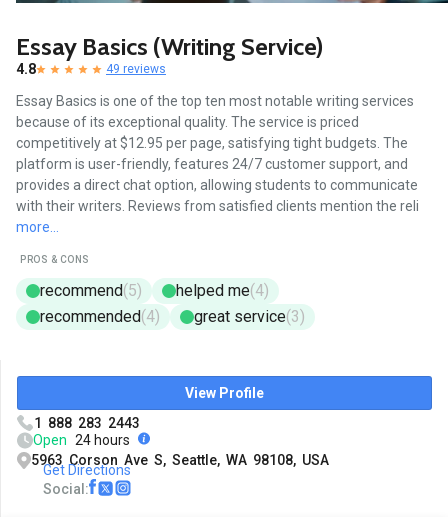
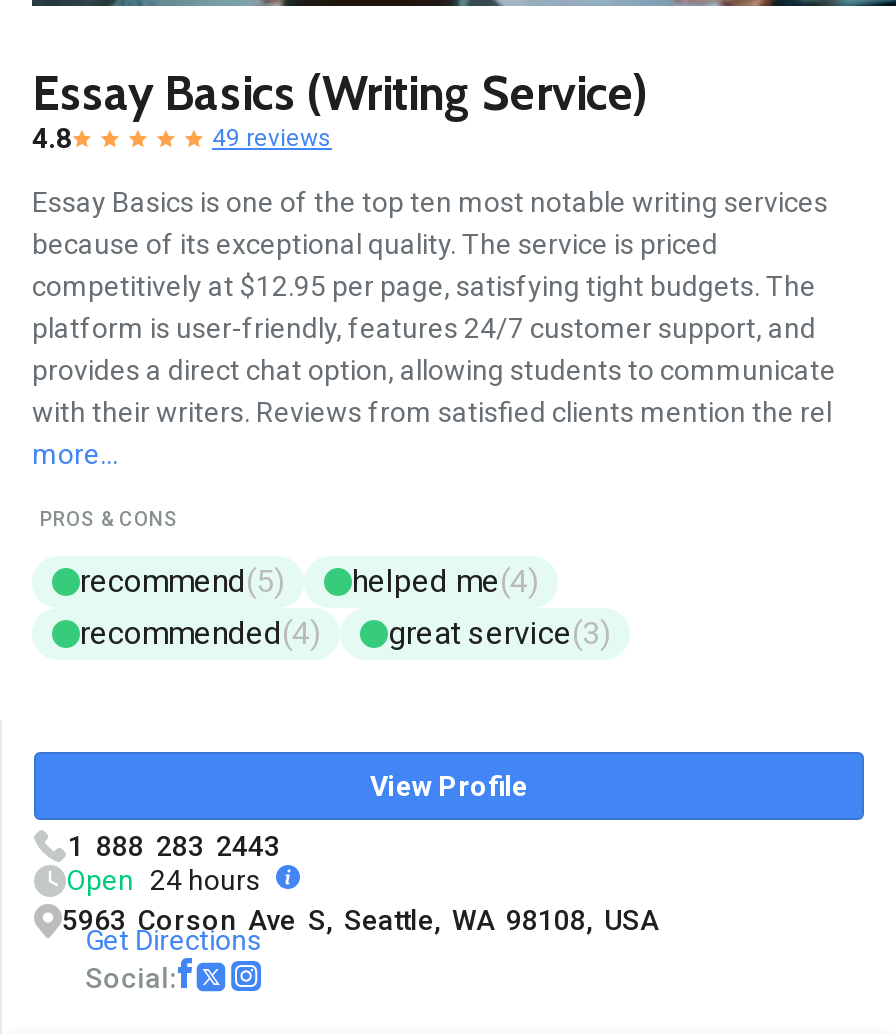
- with their writers. Reviews from satisfied clients mention the reli
+ with their writers. Reviews from satisfied clients mention the rel
